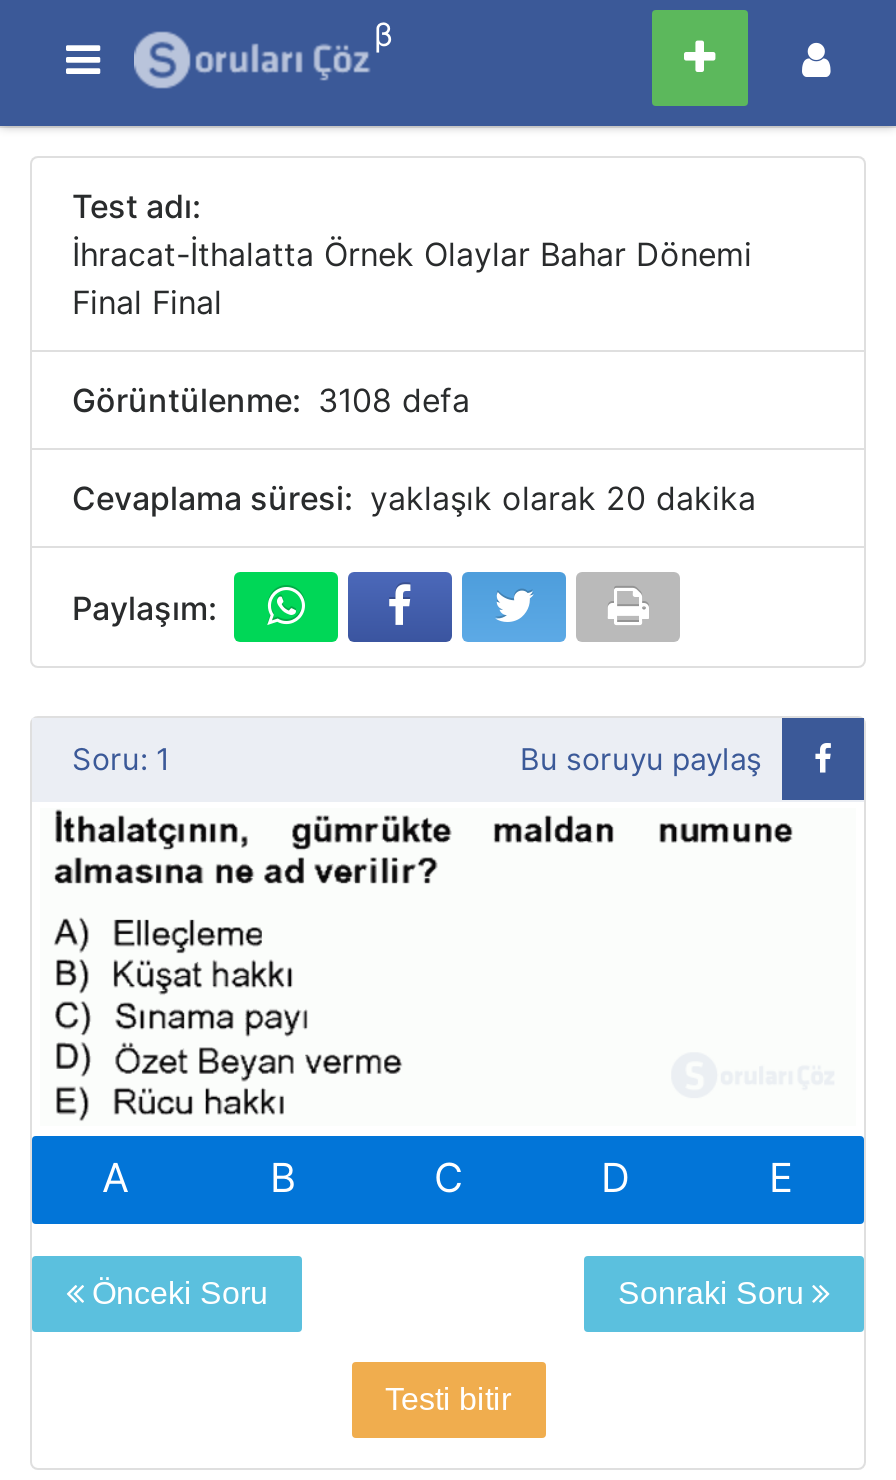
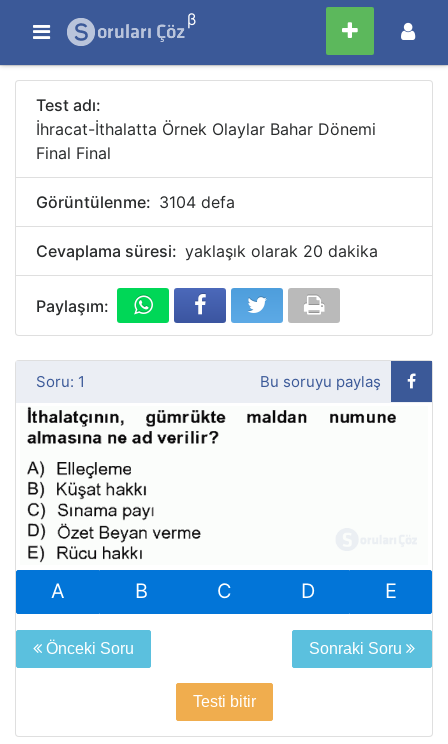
- Görüntülenme: 3108 defa
+ Görüntülenme: 3104 defa
